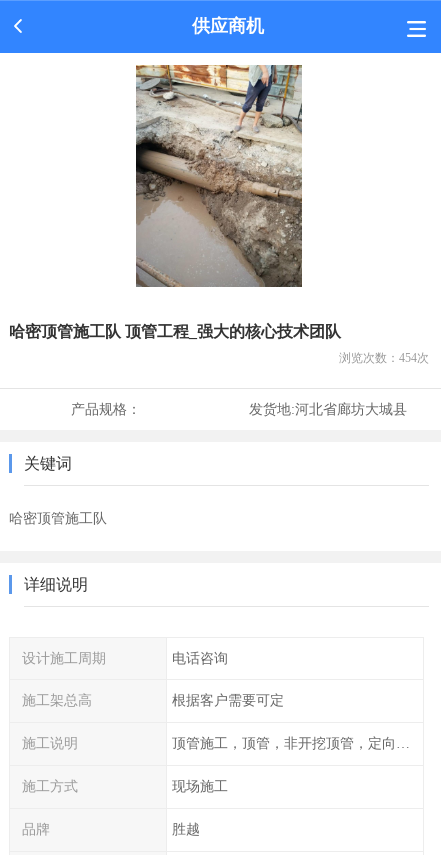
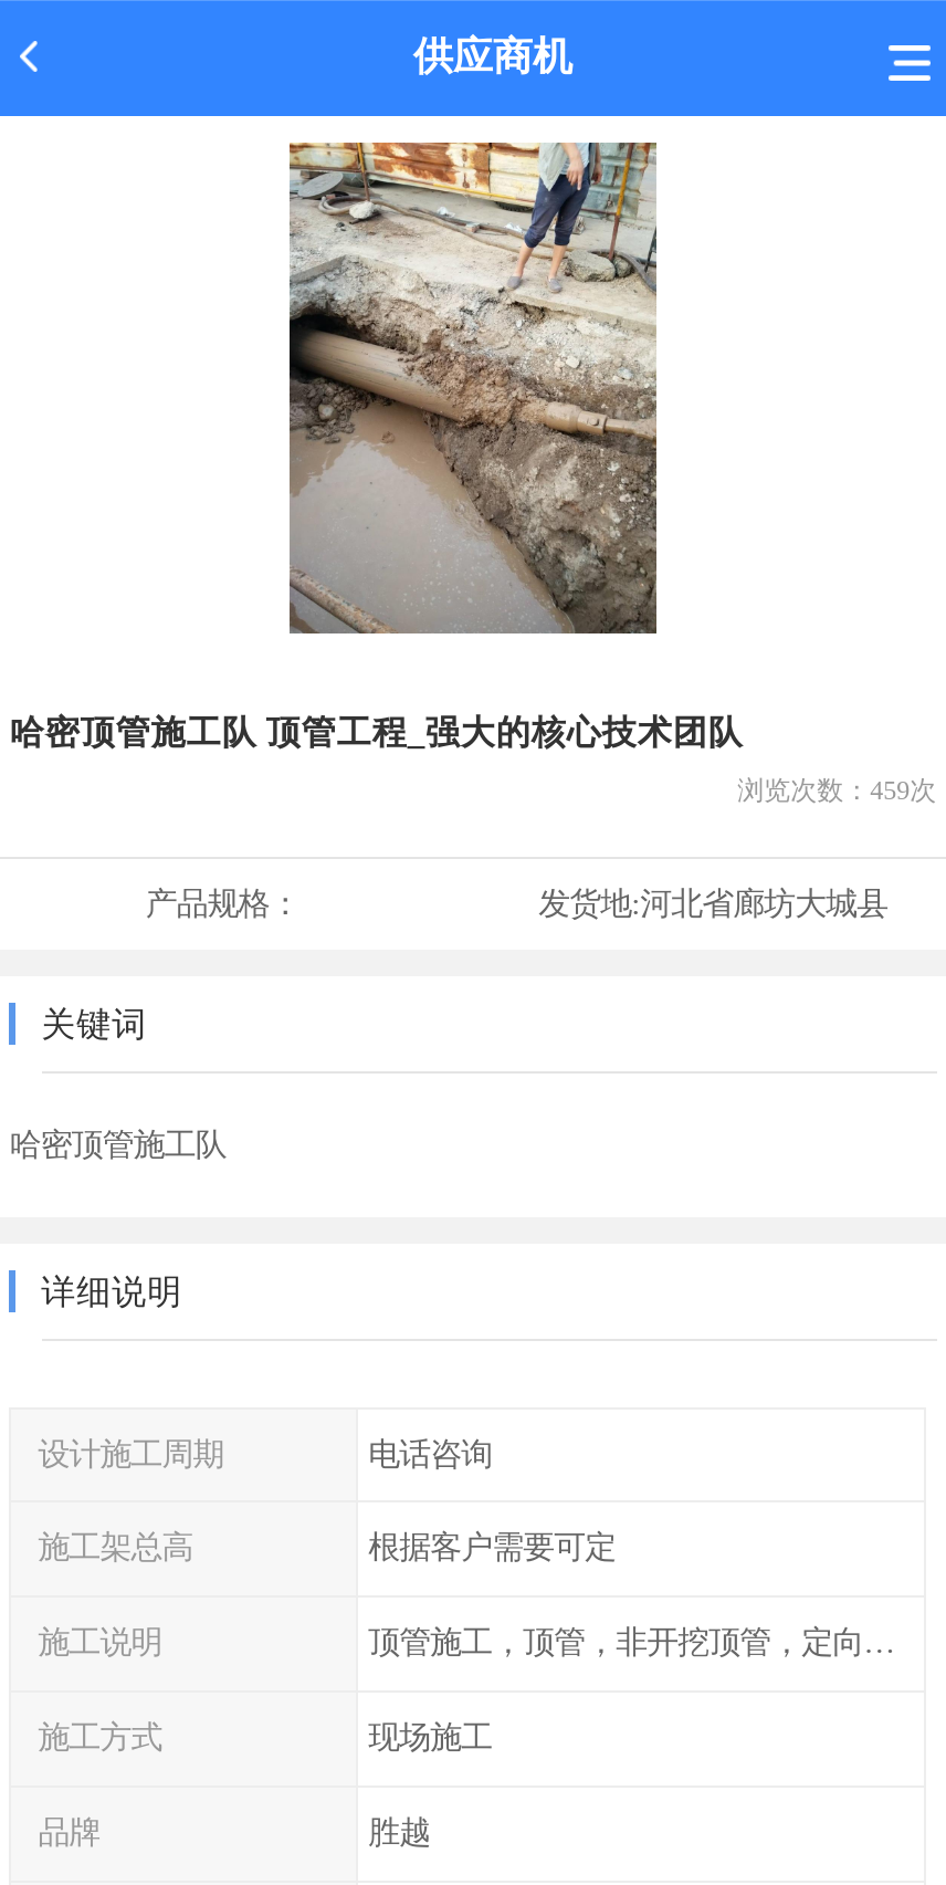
- 浏览次数：454次
+ 浏览次数：459次
